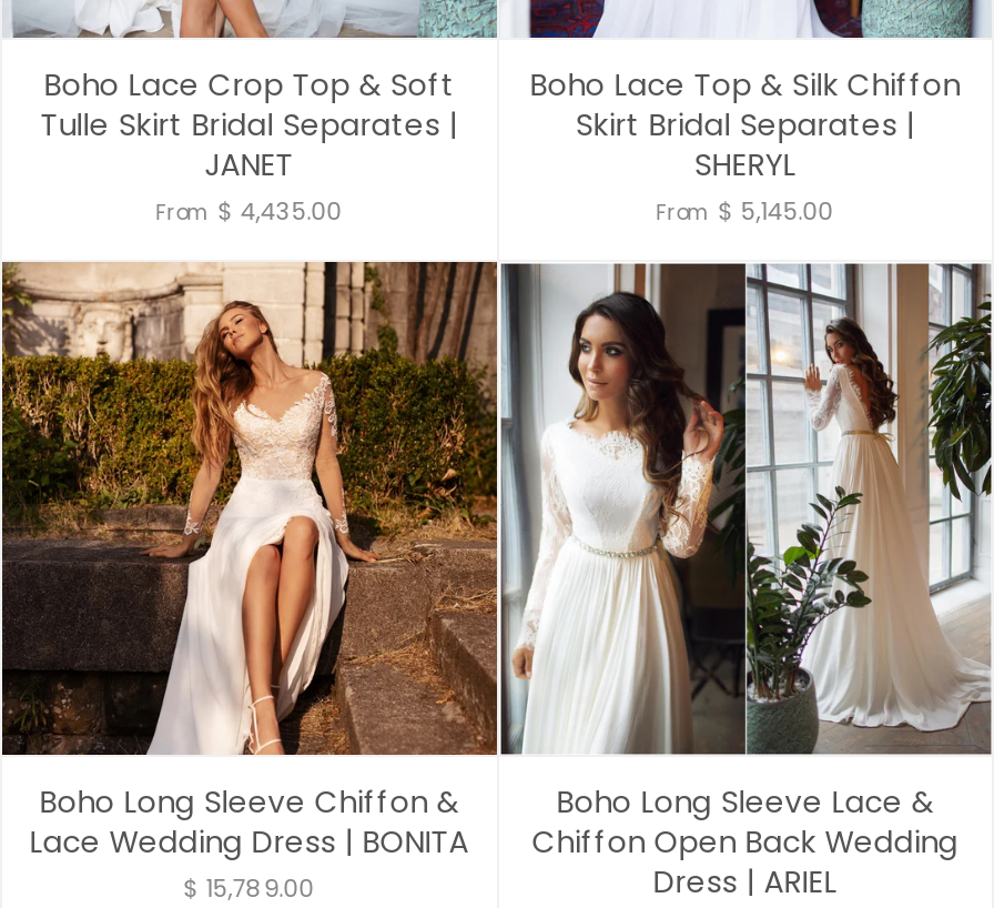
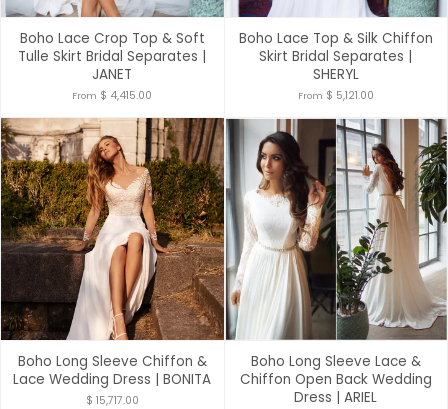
- From $ 4,435.00
+ From $ 4,415.00

- From $ 5,145.00
+ From $ 5,121.00

- $ 15,789.00
+ $ 15,717.00
